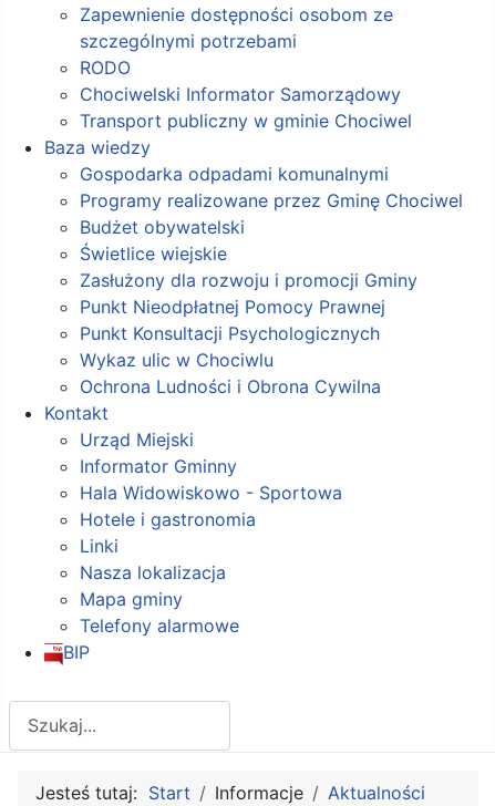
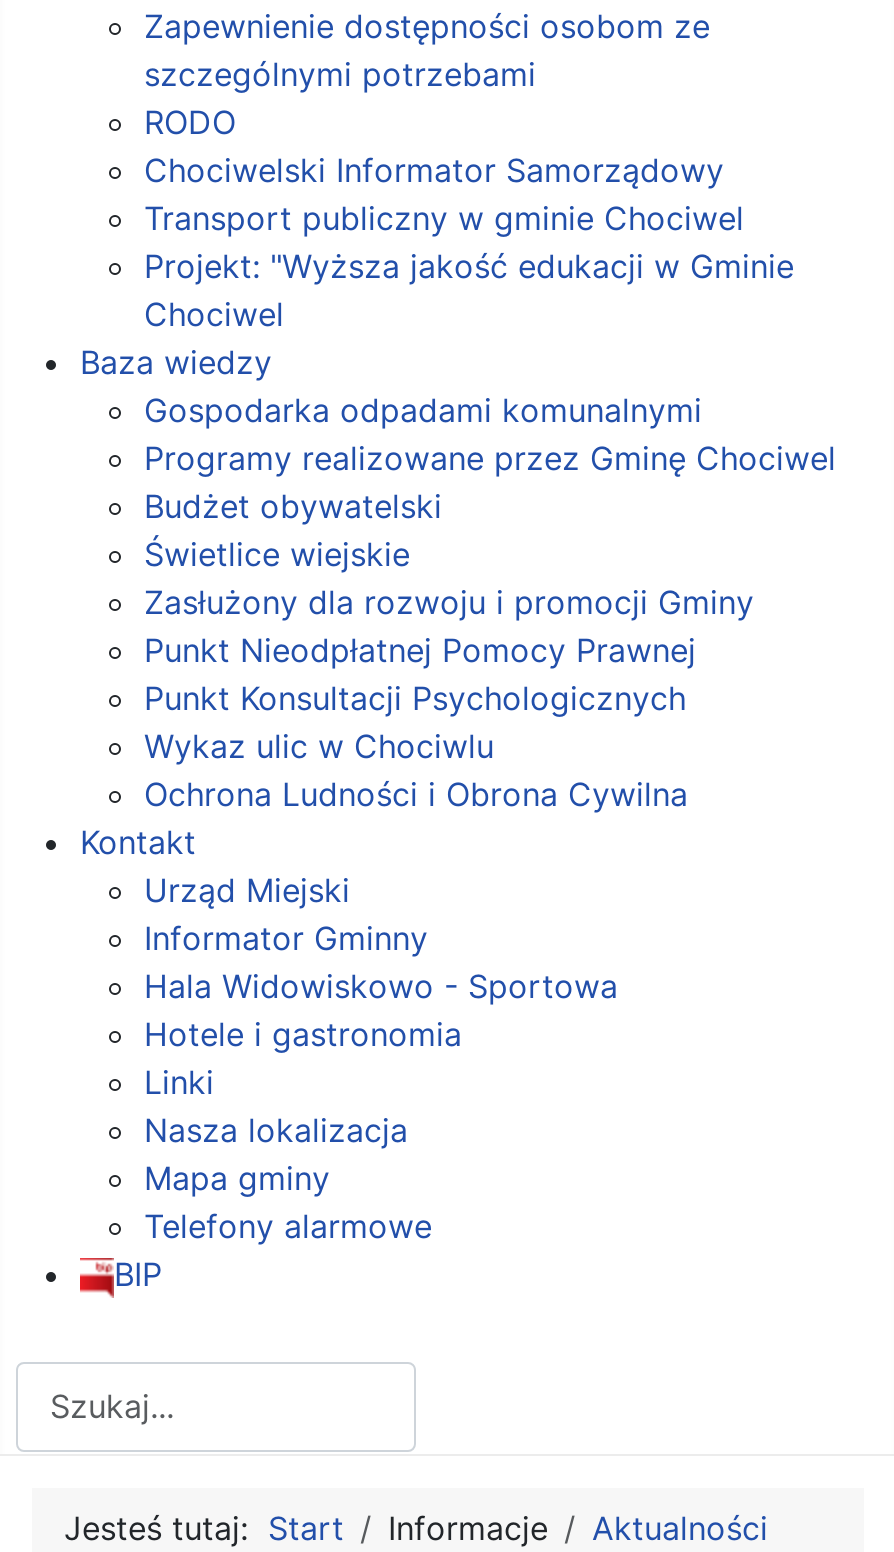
+ Projekt: "Wyższa jakość edukacji w Gminie
+ Chociwel
